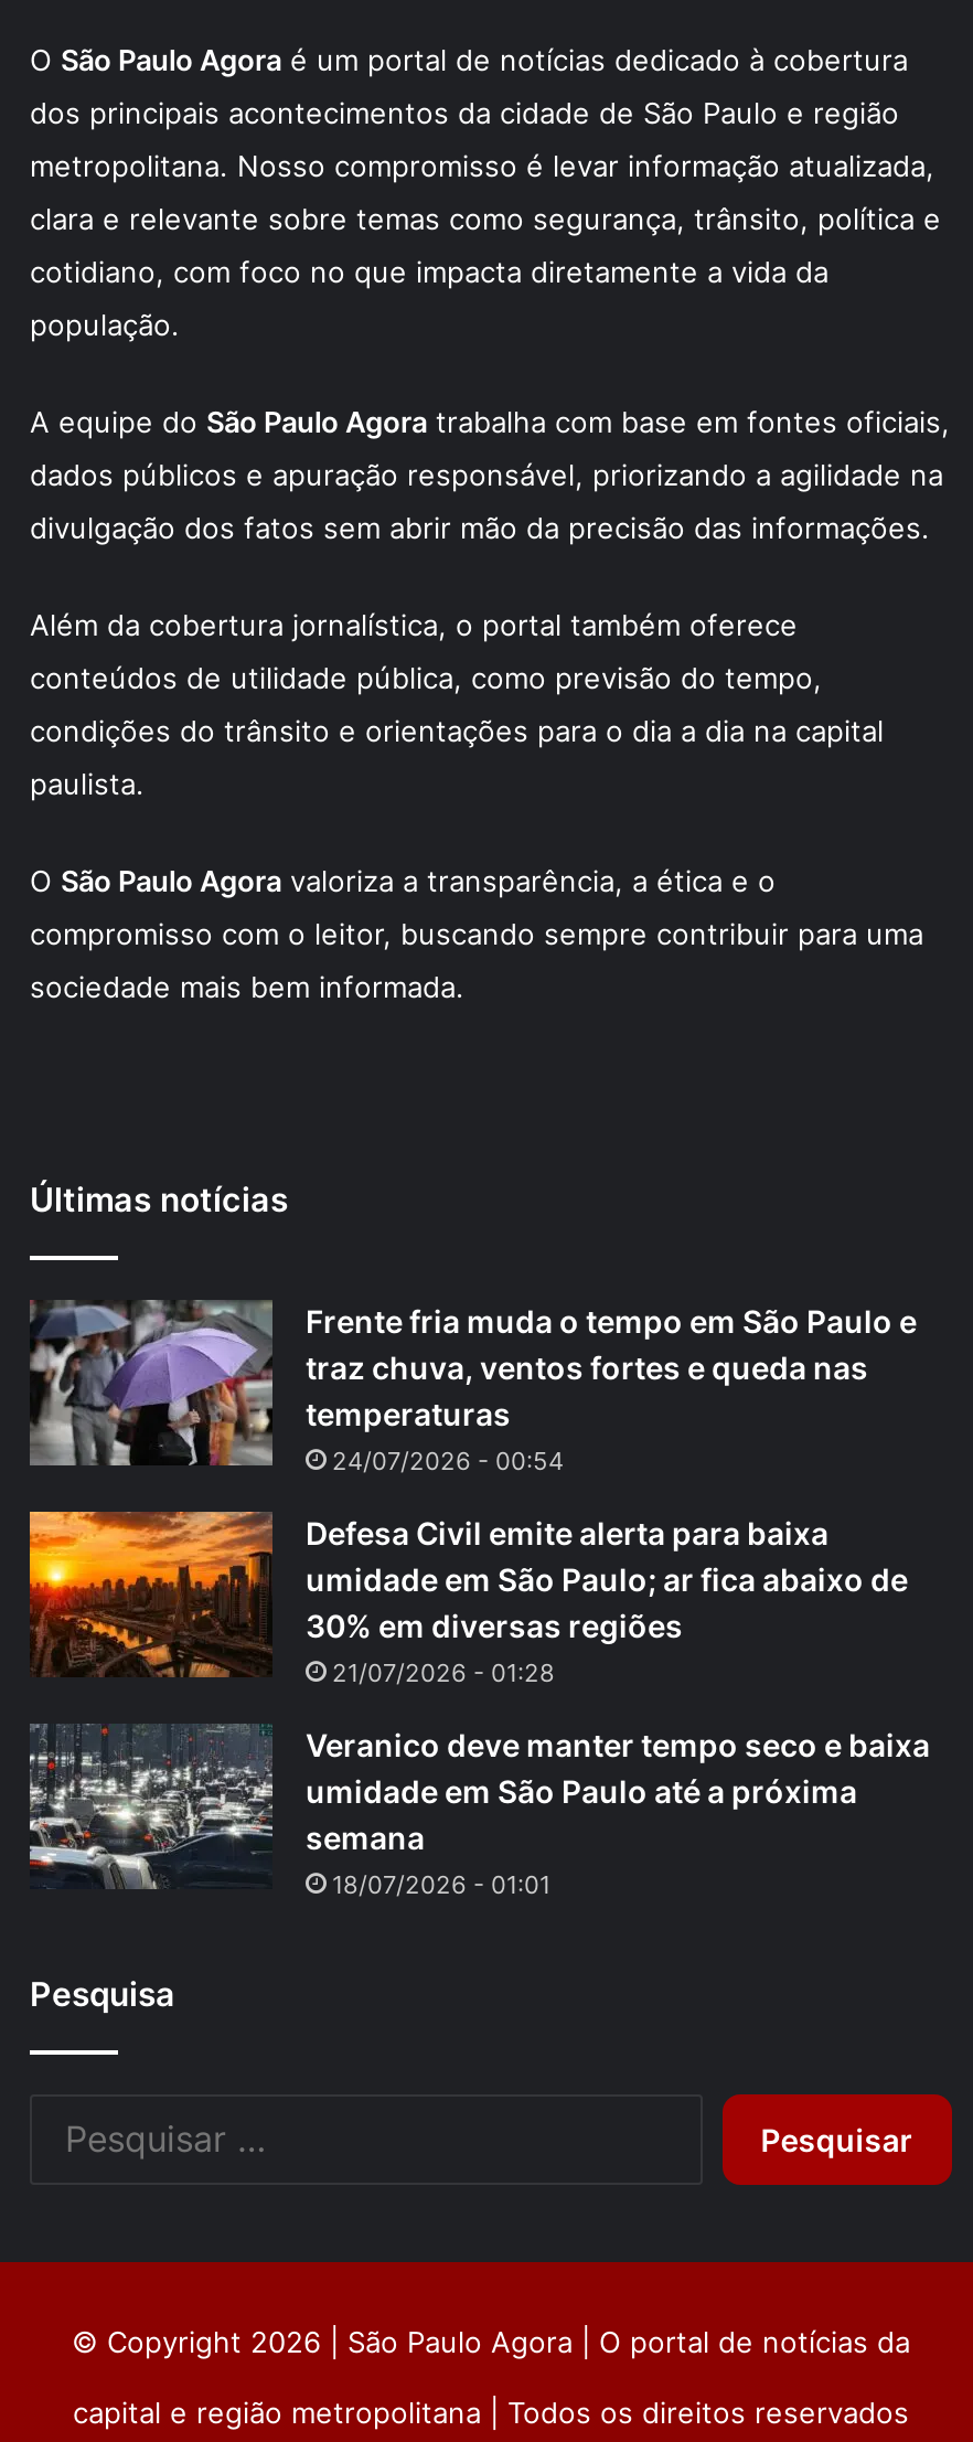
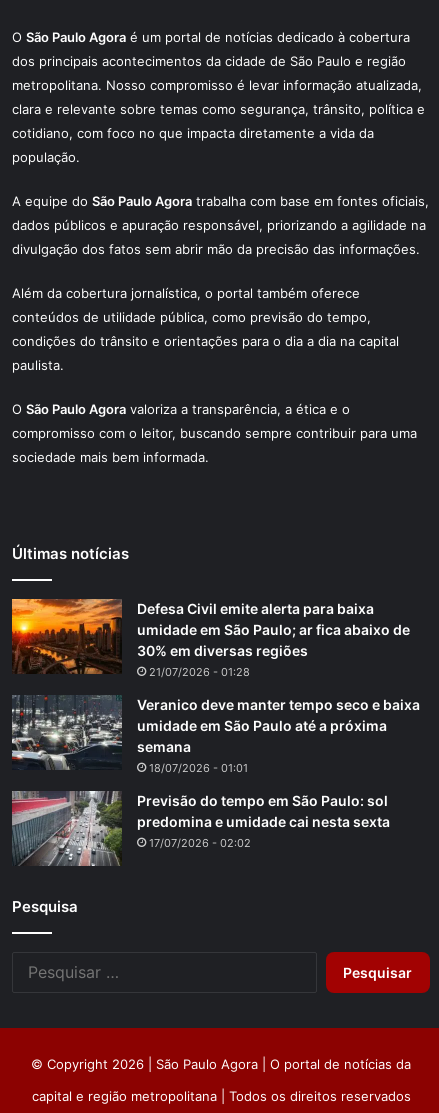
- [image]
- Frente fria muda o tempo em São Paulo e
- traz chuva, ventos fortes e queda nas
- temperaturas
- 24/07/2026 - 00:54

moved up: [image] | Defesa Civil emite alerta para baixa | umidade em São Paulo; ar fica abaixo de | ... | semana | 18/07/2026 - 01:01

+ [image]
+ Previsão do tempo em São Paulo: sol
+ predomina e umidade cai nesta sexta
+ 17/07/2026 - 02:02
